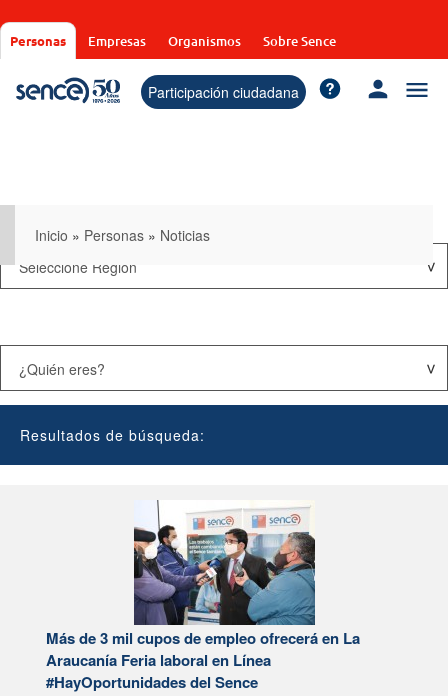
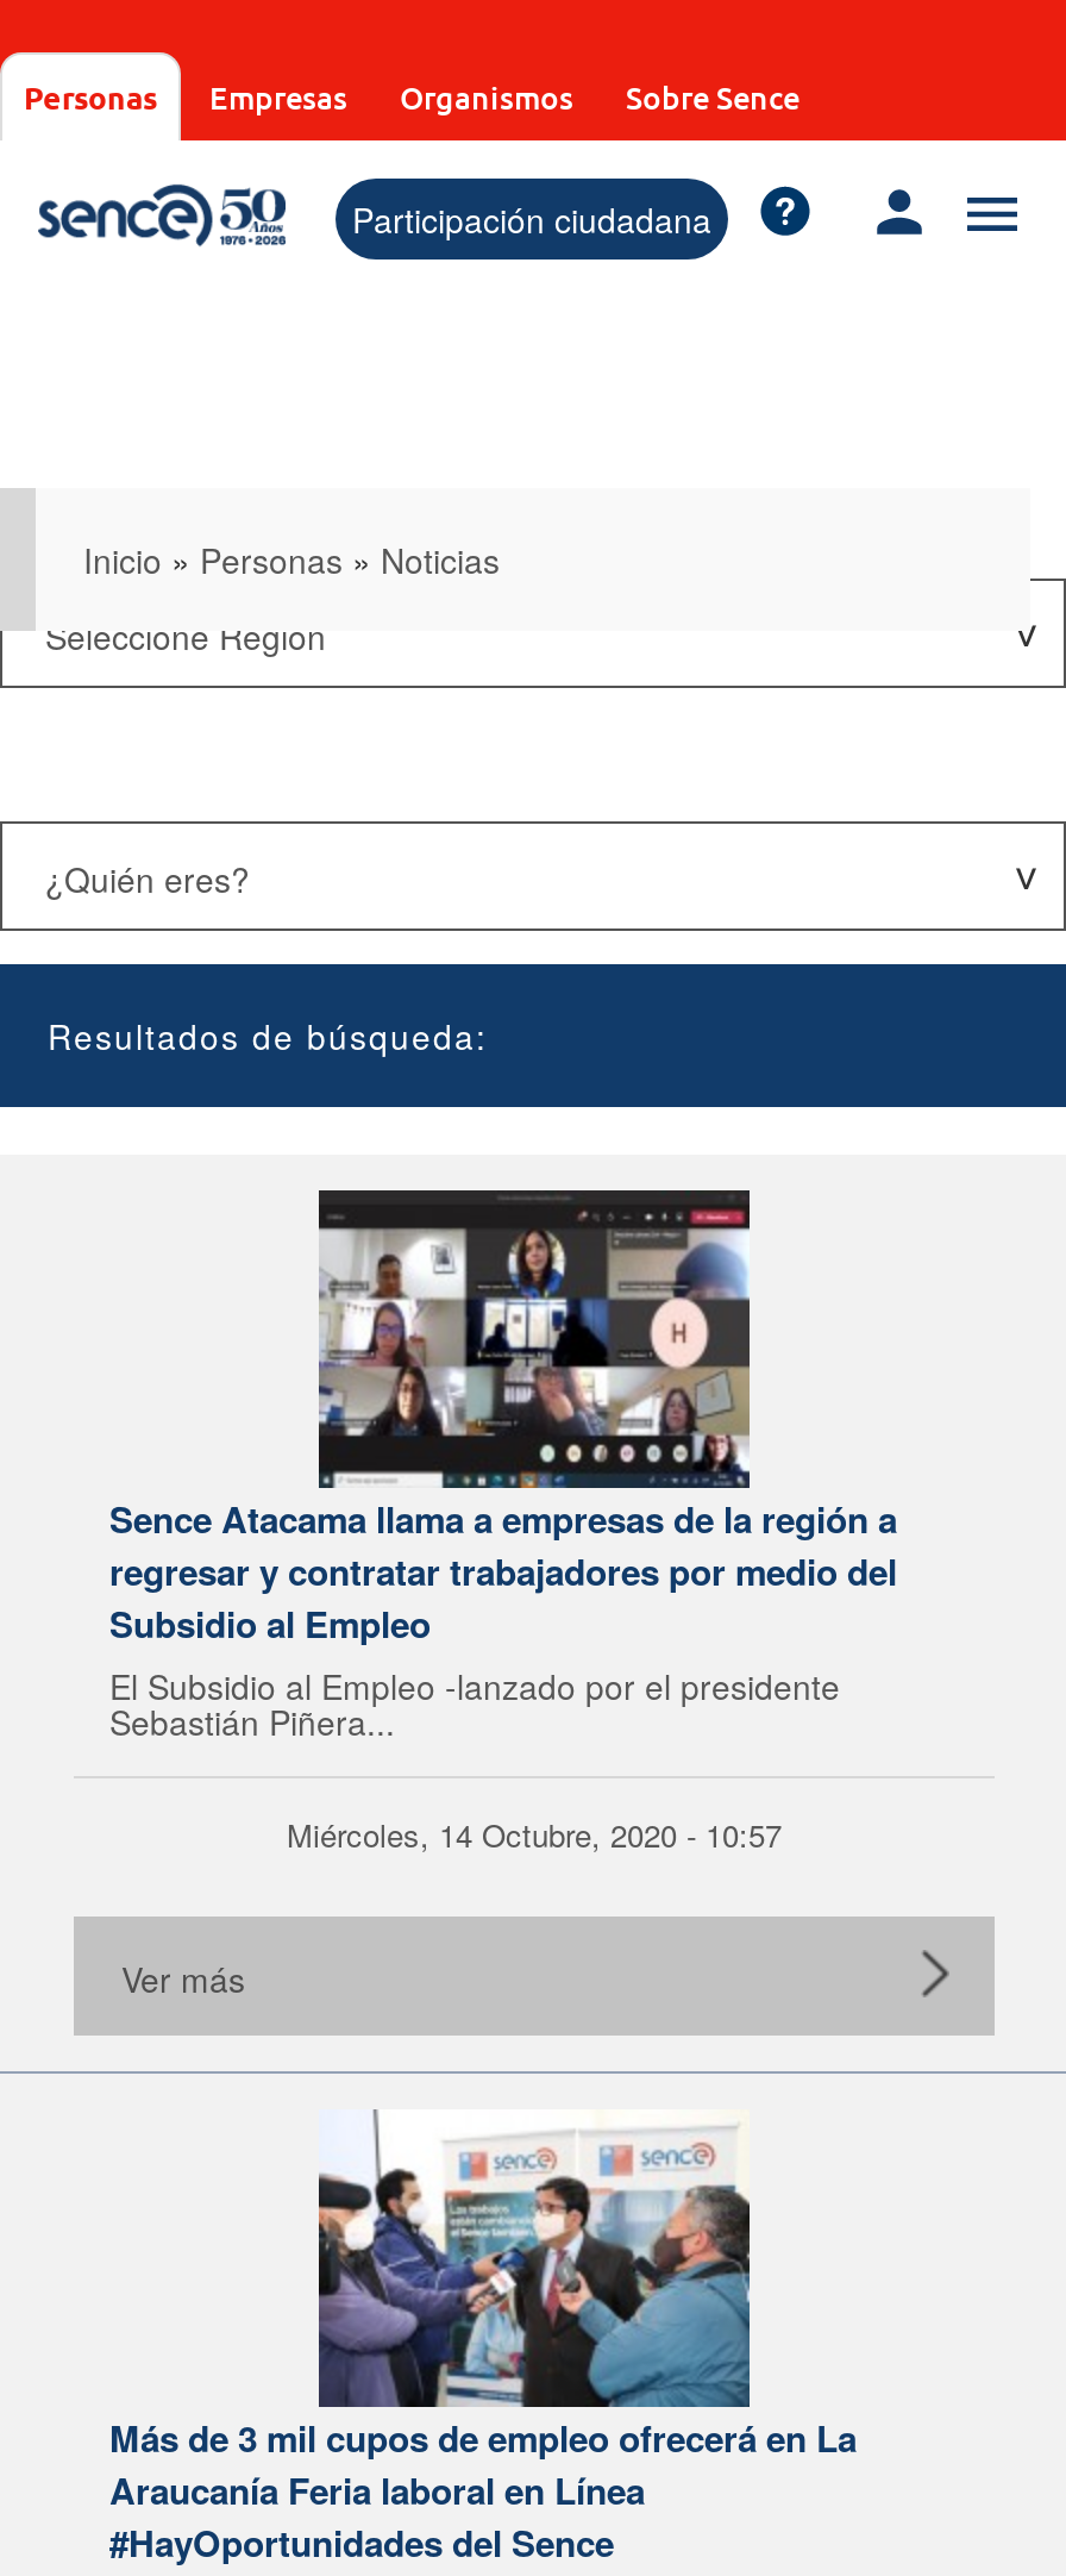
+ [image]
+ Sence Atacama llama a empresas de la región a
+ regresar y contratar trabajadores por medio del
+ Subsidio al Empleo
+ El Subsidio al Empleo -lanzado por el presidente
+ Sebastián Piñera...
+ Miércoles, 14 Octubre, 2020 - 10:57
+ Ver más
